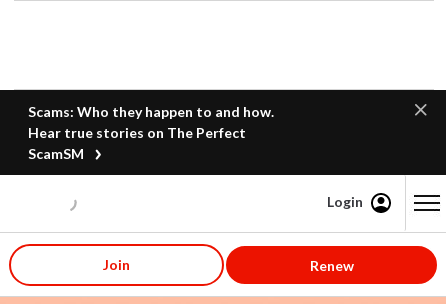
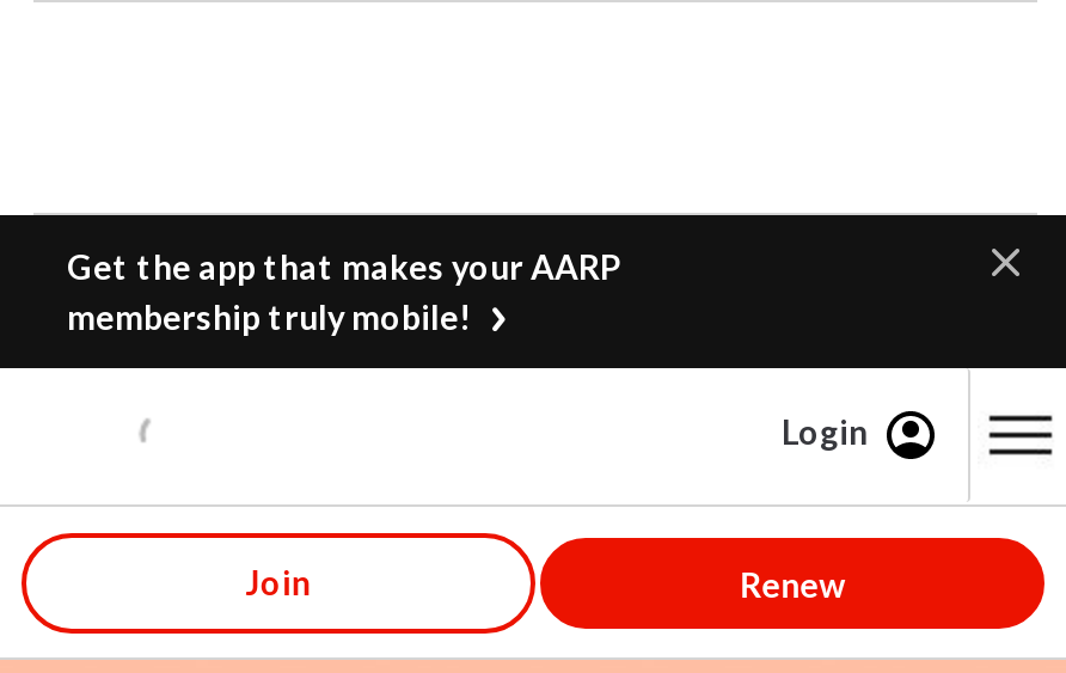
- Scams: Who they happen to and how.
- Hear true stories on The Perfect
- ScamSM
+ Get the app that makes your AARP
+ membership truly mobile!
